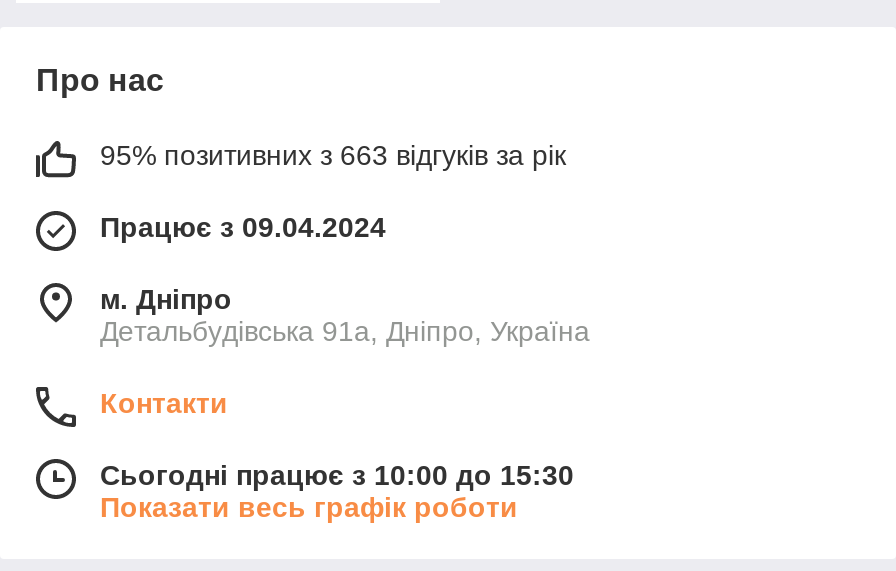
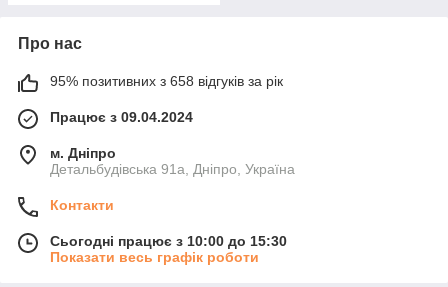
- 95% позитивних з 663 відгуків за рік
+ 95% позитивних з 658 відгуків за рік
